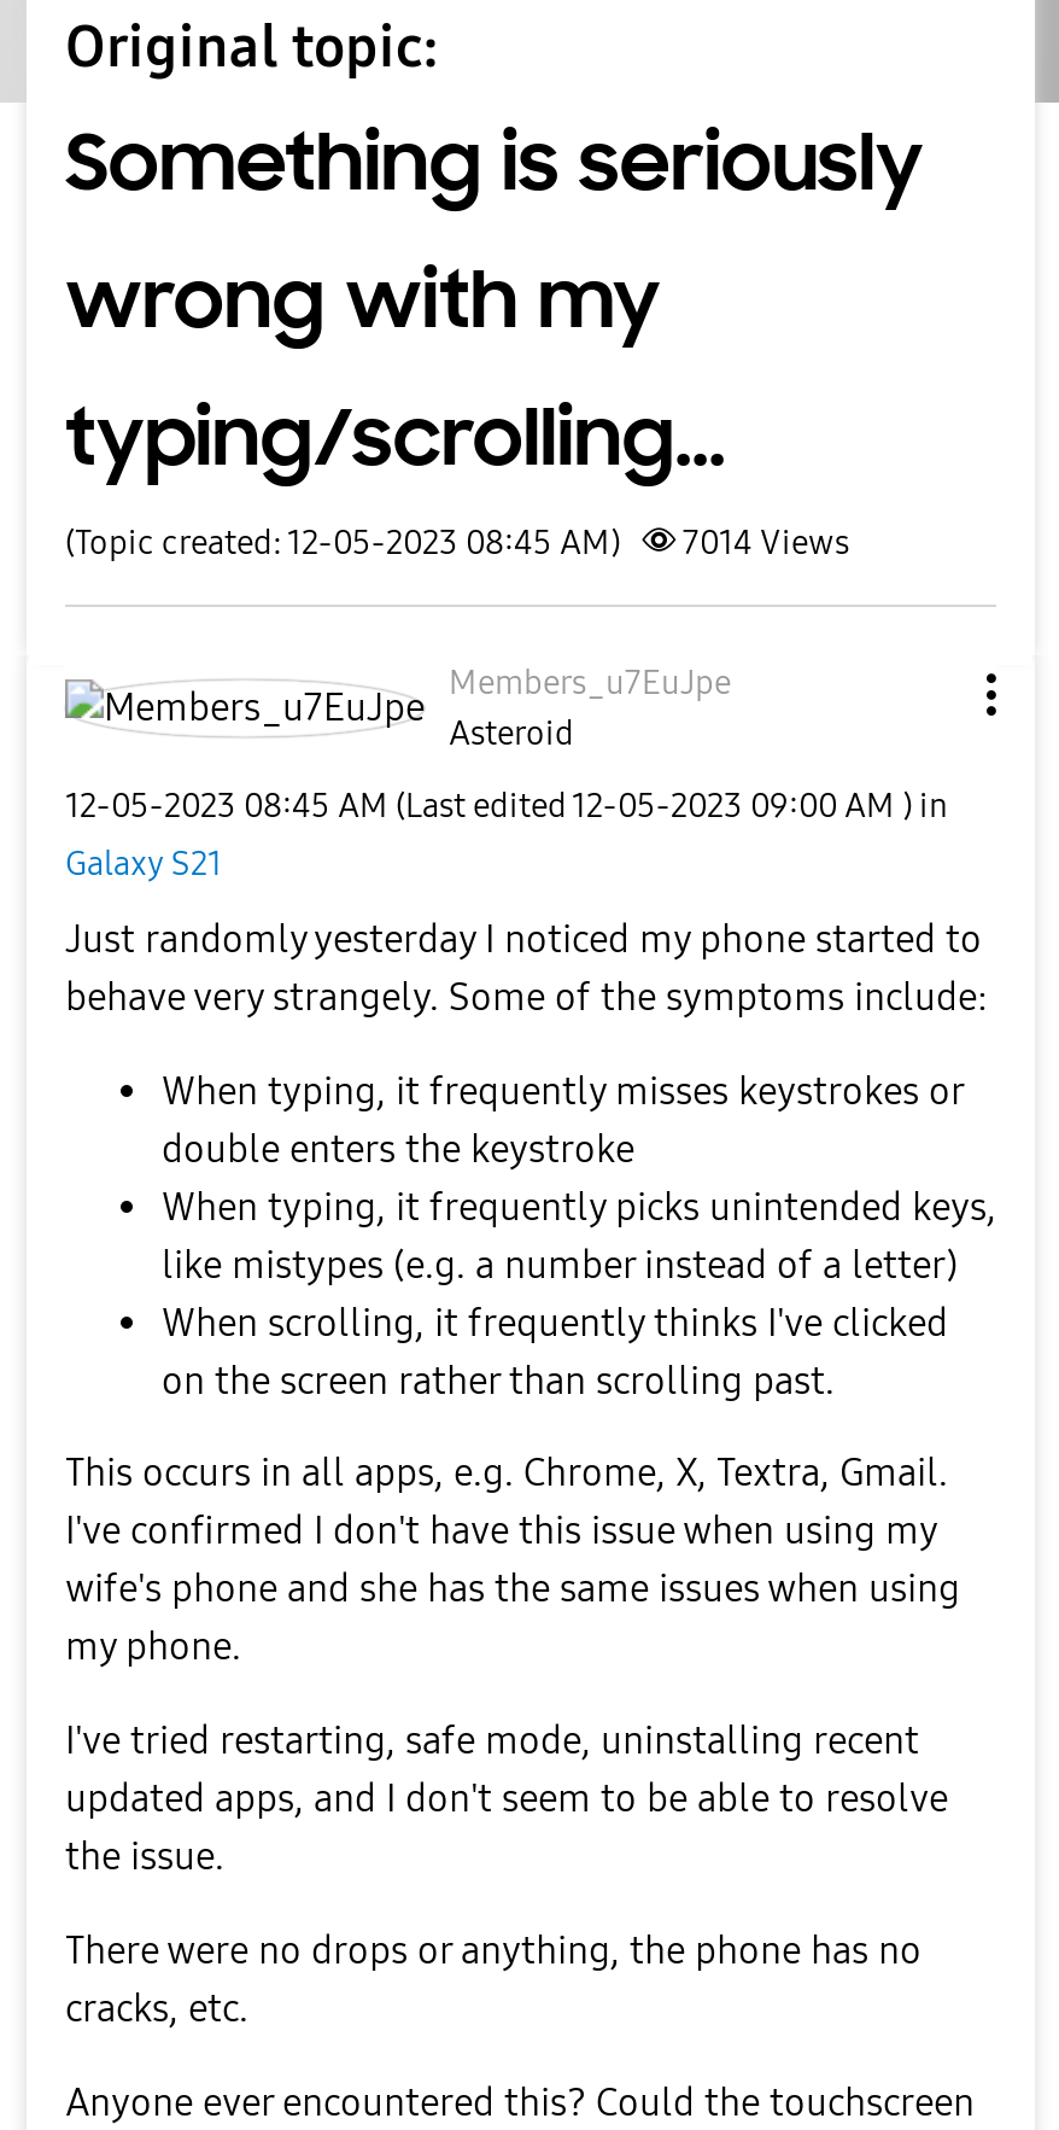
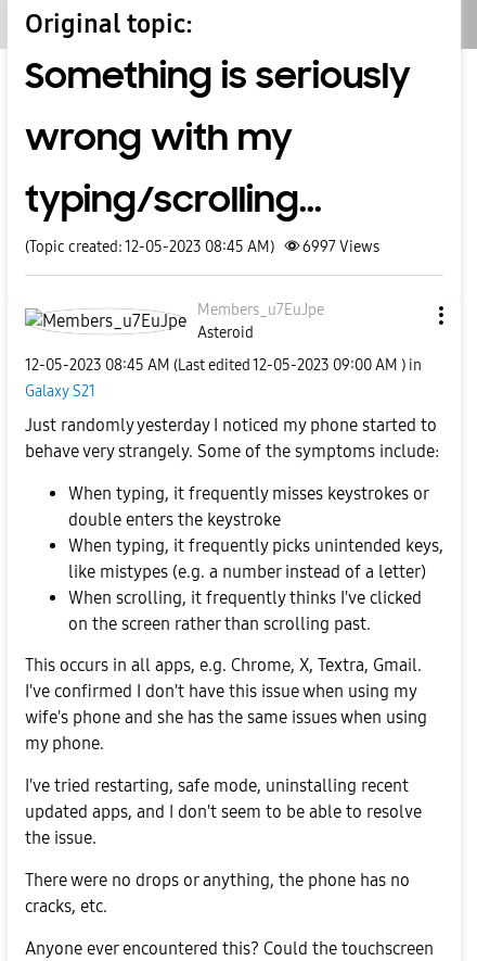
- (Topic created: 12-05-2023 08:45 AM) 7014 Views
+ (Topic created: 12-05-2023 08:45 AM) 6997 Views
